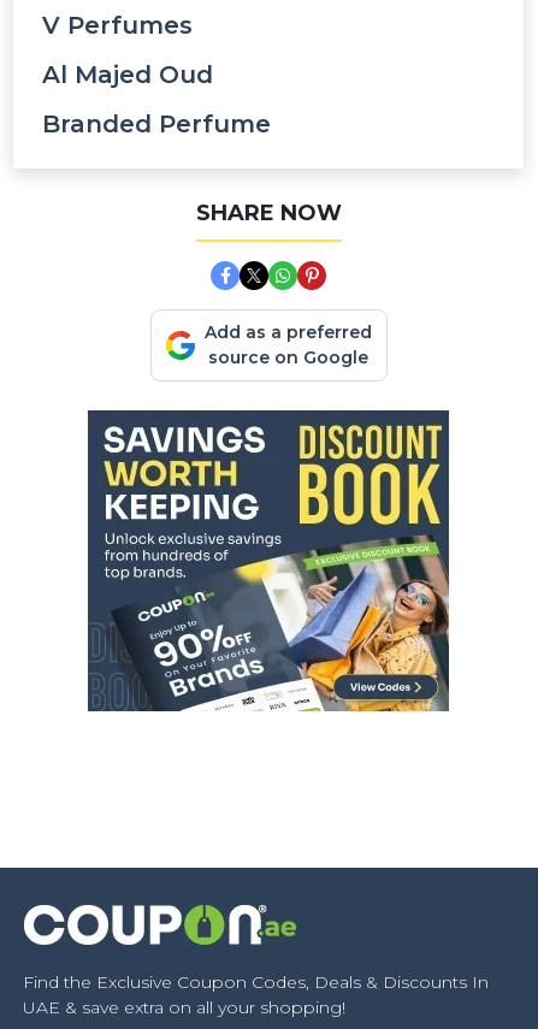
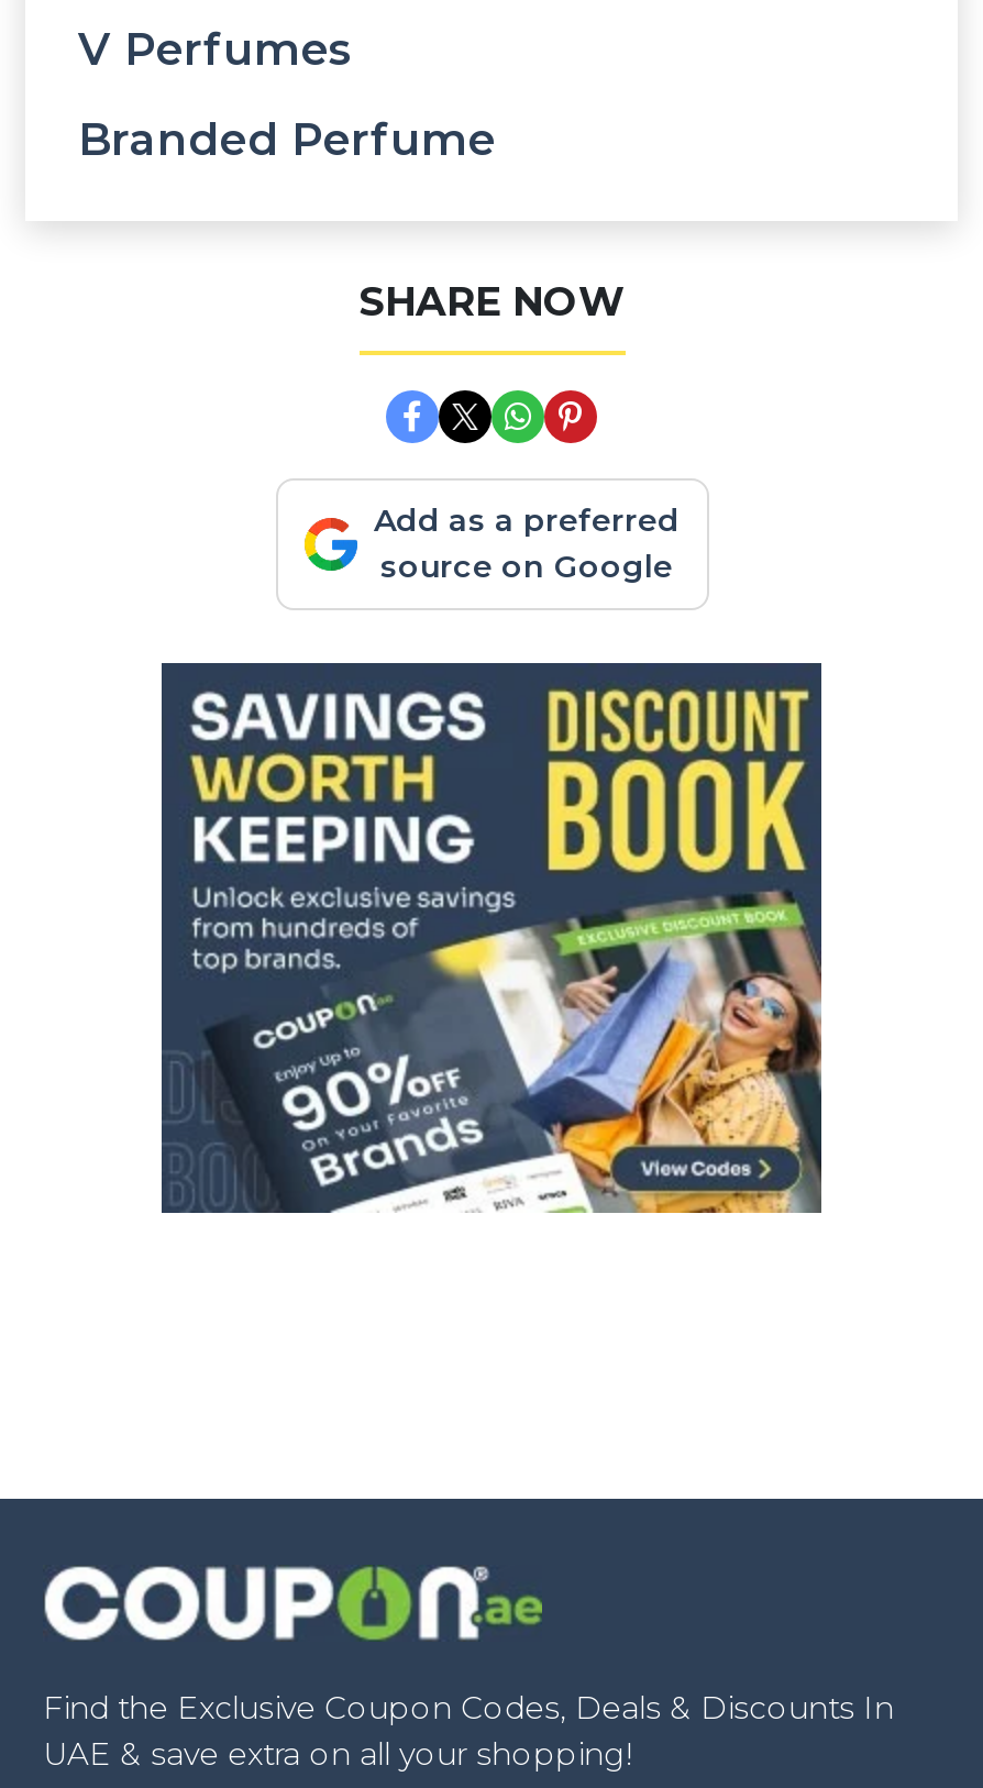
- Al Majed Oud
